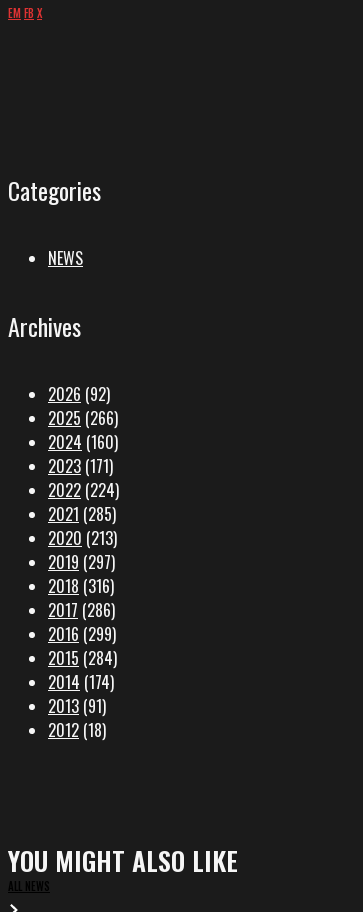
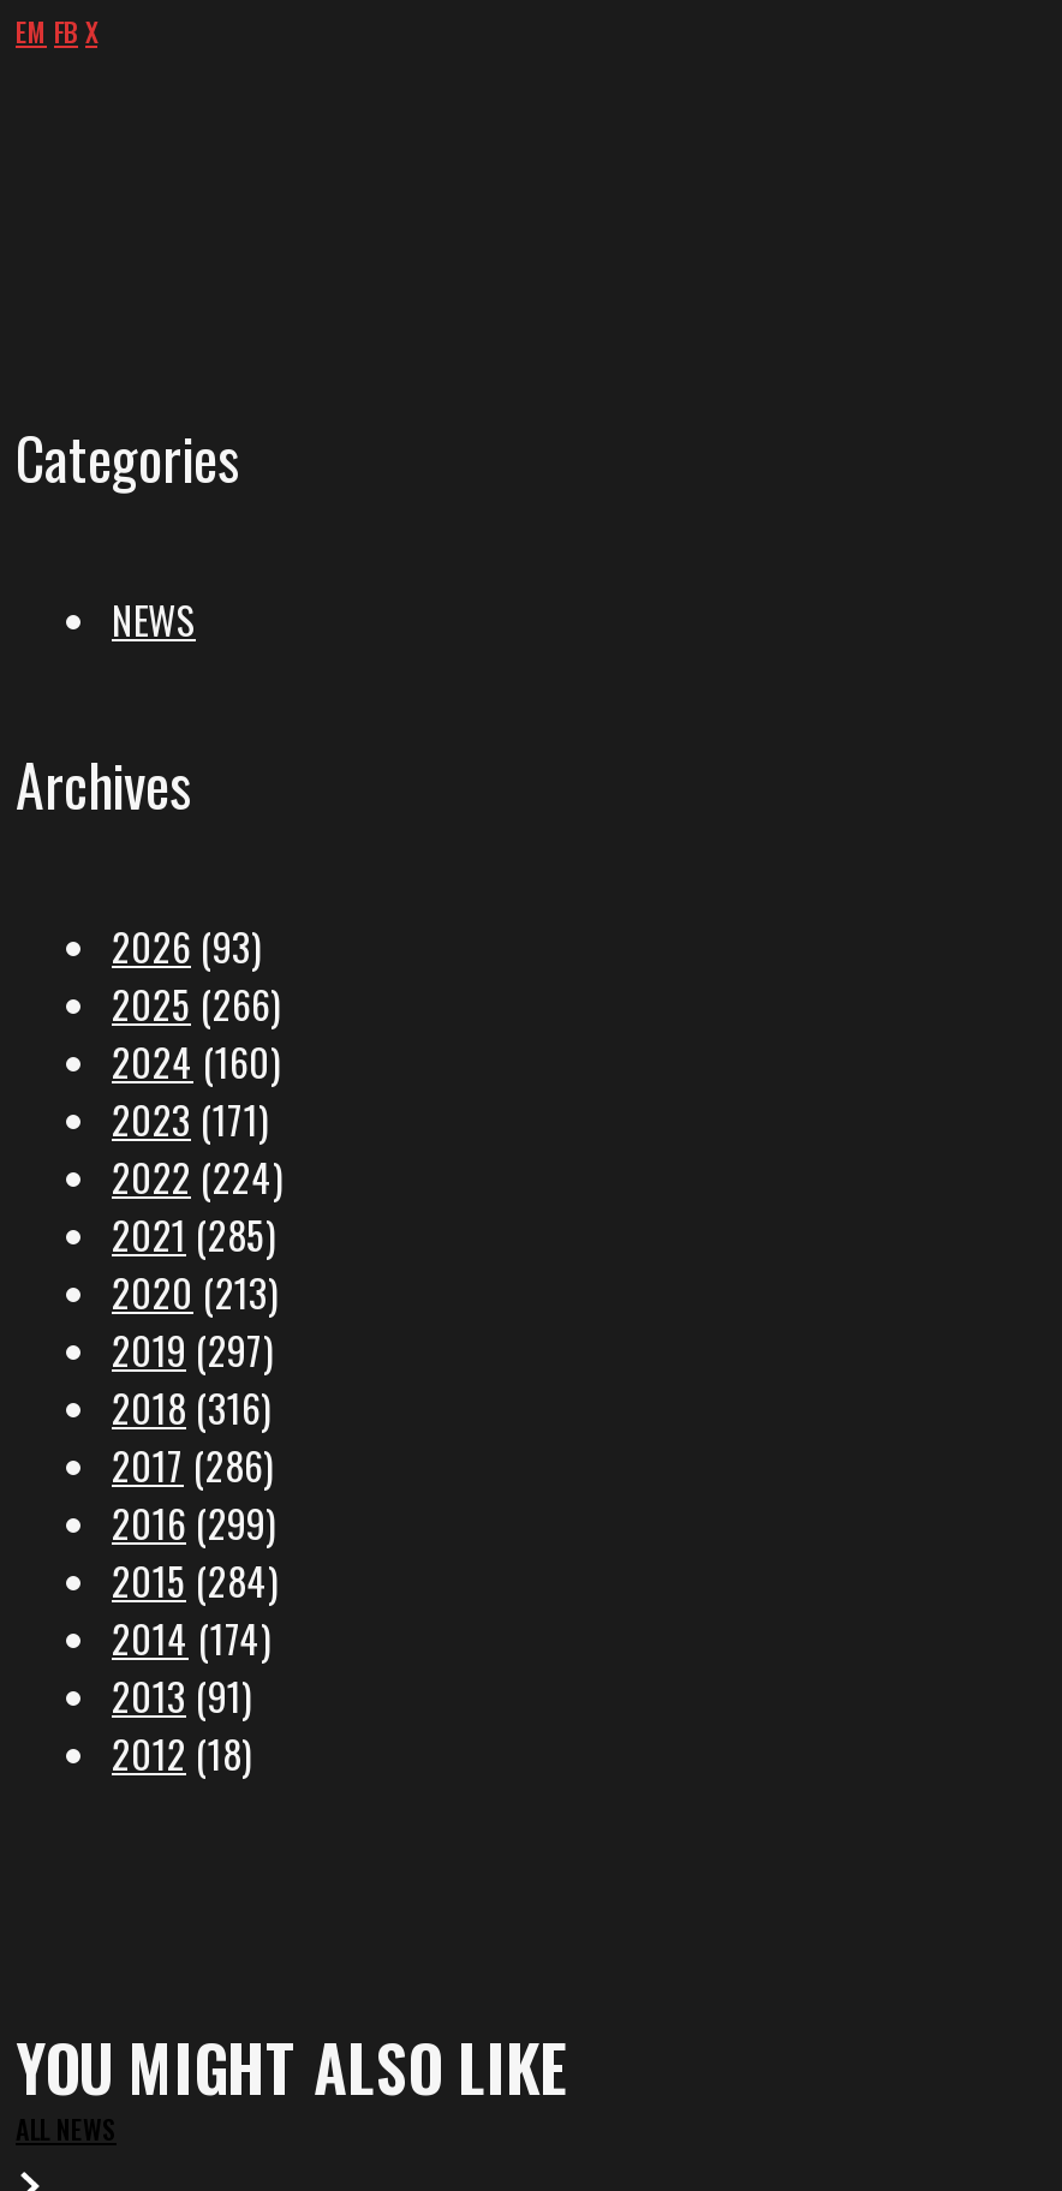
- 2026 (92)
+ 2026 (93)
